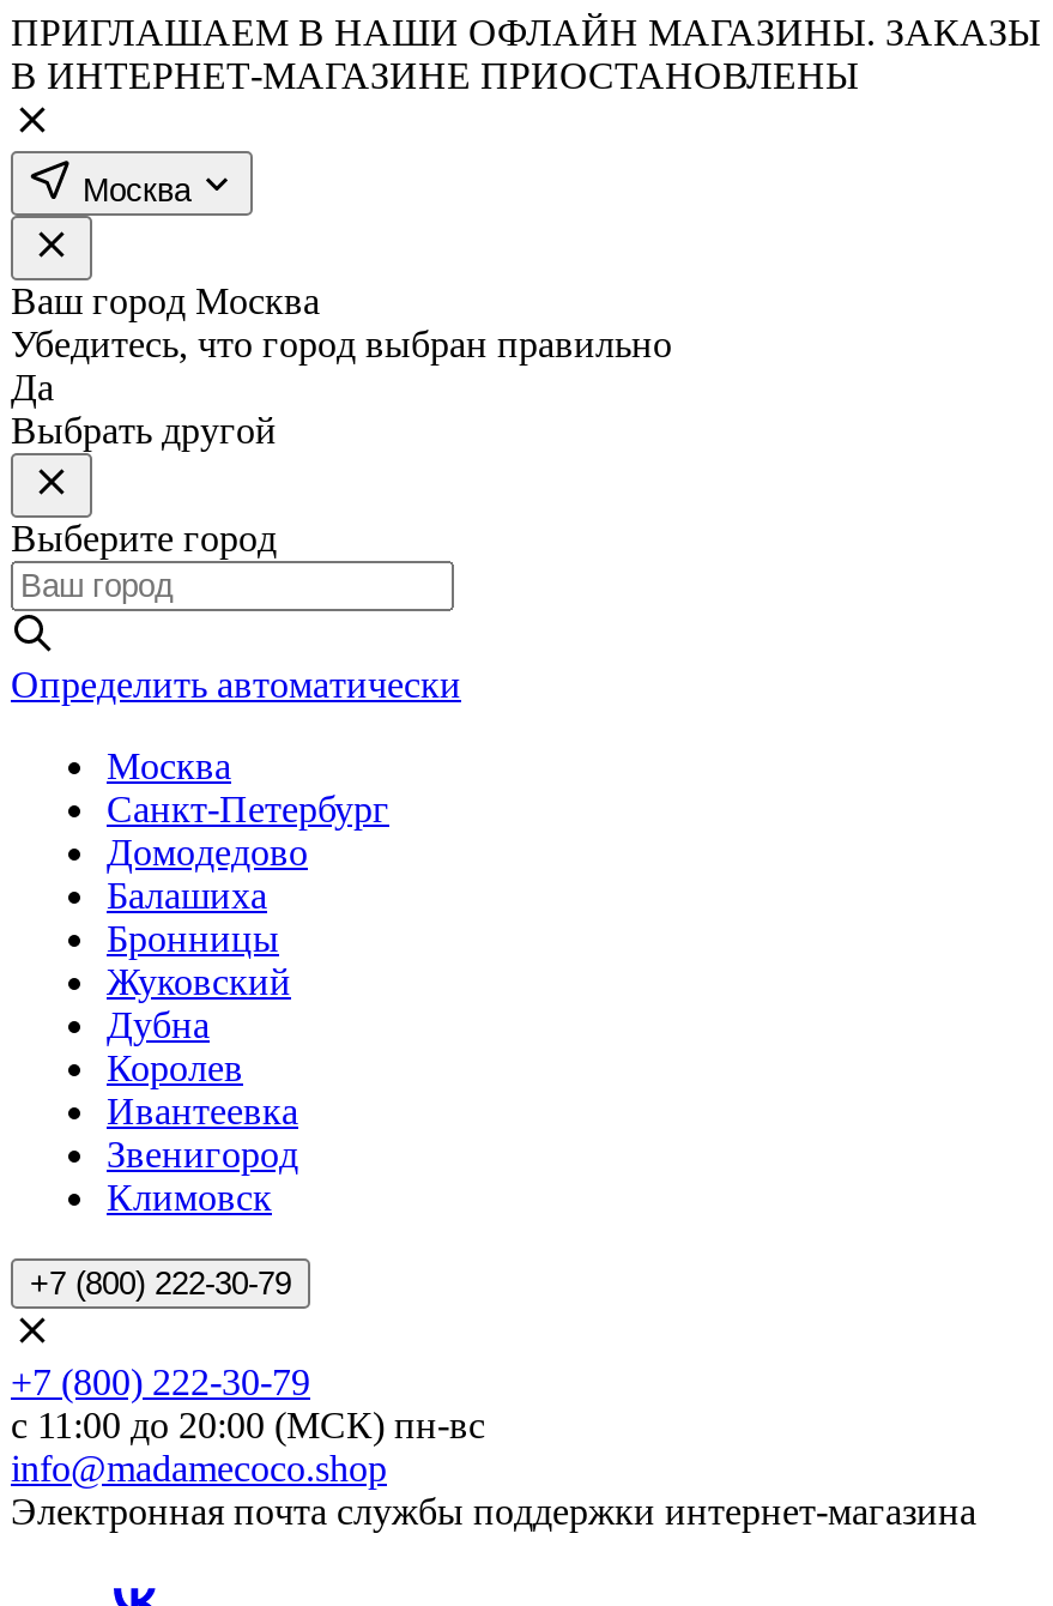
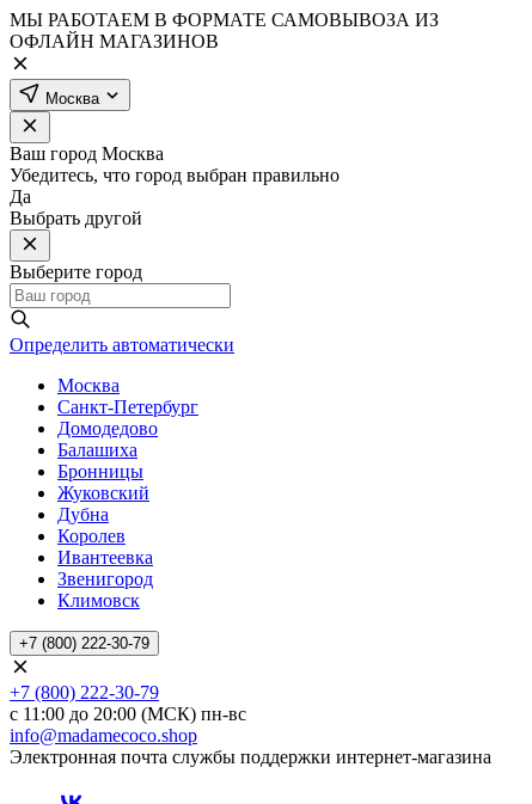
- ПРИГЛАШАЕМ В НАШИ ОФЛАЙН МАГАЗИНЫ. ЗАКАЗЫ
- В ИНТЕРНЕТ-МАГАЗИНЕ ПРИОСТАНОВЛЕНЫ
+ МЫ РАБОТАЕМ В ФОРМАТЕ САМОВЫВОЗА ИЗ
+ ОФЛАЙН МАГАЗИНОВ
